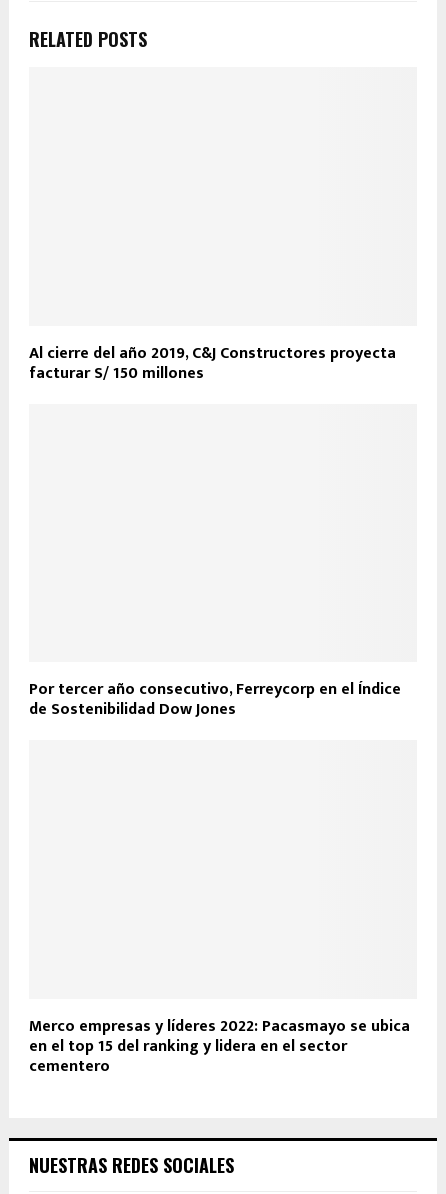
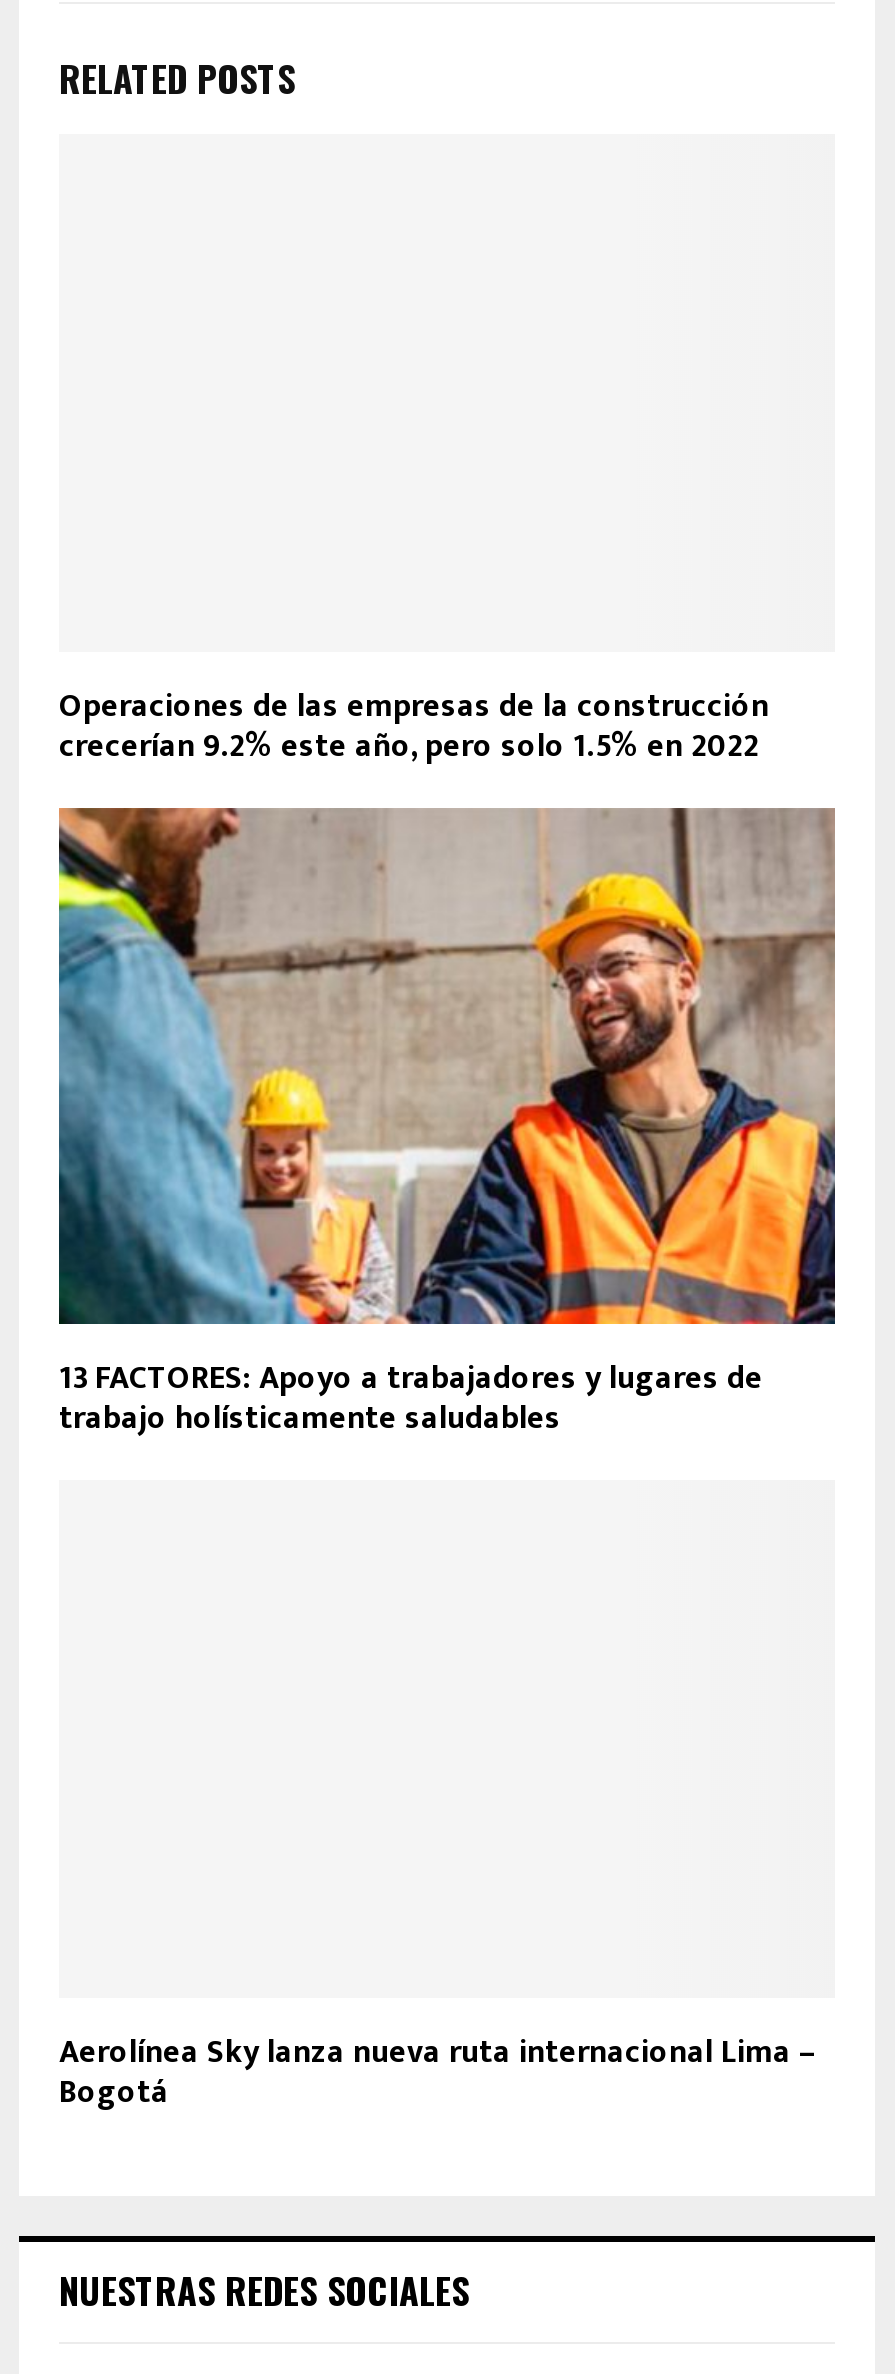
+ [image]

- Al cierre del año 2019, C&J Constructores proyecta
- facturar S/ 150 millones
+ Operaciones de las empresas de la construcción
+ crecerían 9.2% este año, pero solo 1.5% en 2022

- Por tercer año consecutivo, Ferreycorp en el Índice
- de Sostenibilidad Dow Jones
+ 13 FACTORES: Apoyo a trabajadores y lugares de
+ trabajo holísticamente saludables

- Merco empresas y líderes 2022: Pacasmayo se ubica
- en el top 15 del ranking y lidera en el sector
- cementero
+ Aerolínea Sky lanza nueva ruta internacional Lima –
+ Bogotá
